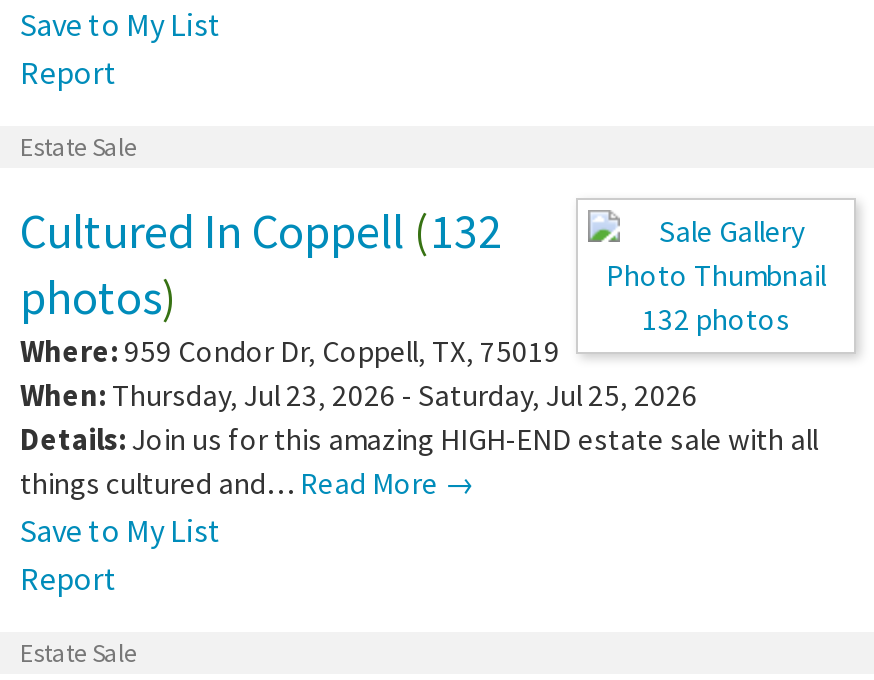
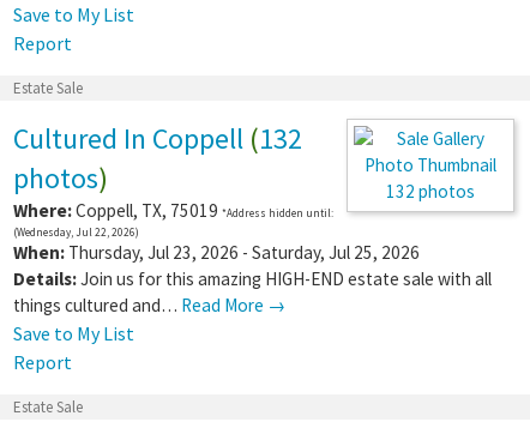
- Where: 959 Condor Dr, Coppell, TX, 75019
+ Where: Coppell, TX, 75019 *Address hidden until:
+ (Wednesday, Jul 22, 2026)
